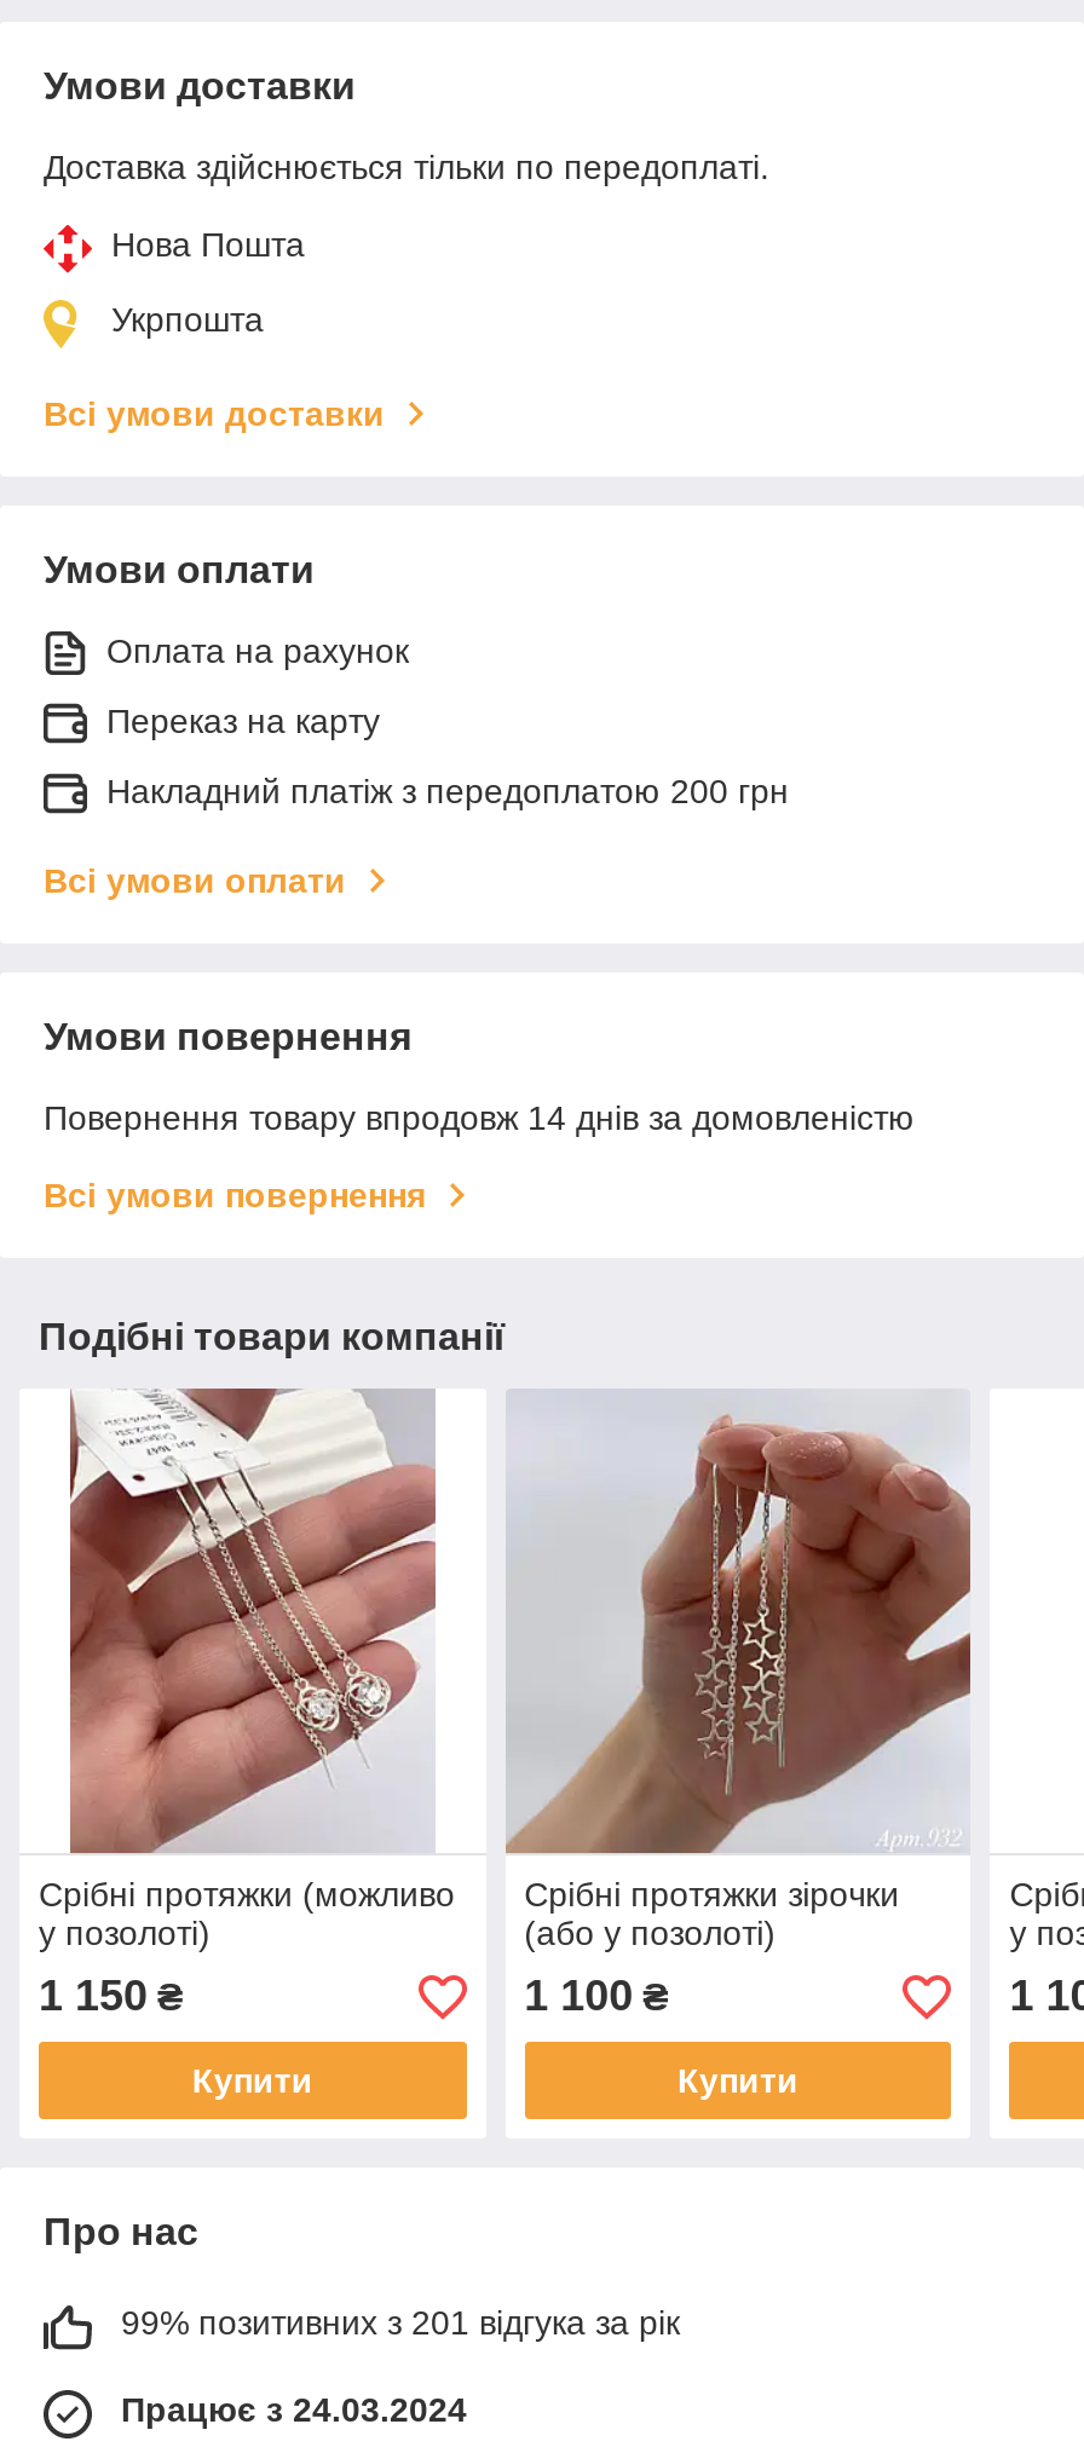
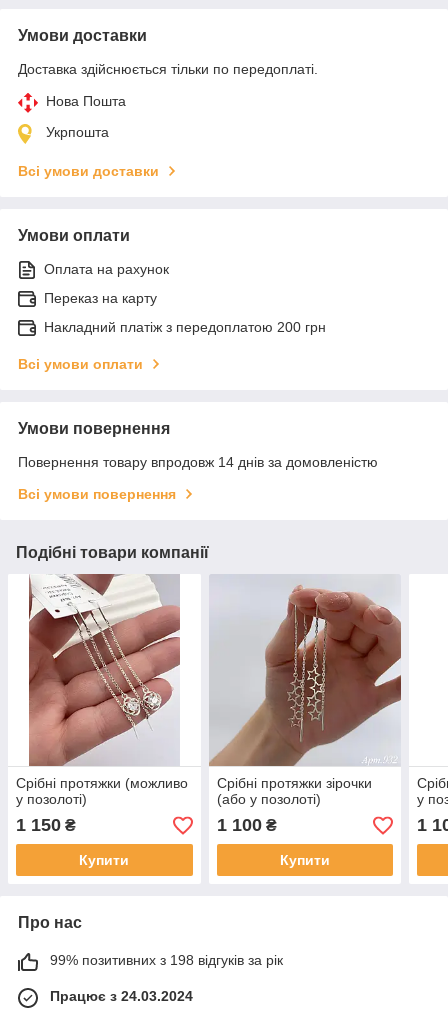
- 99% позитивних з 201 відгука за рік
+ 99% позитивних з 198 відгуків за рік
